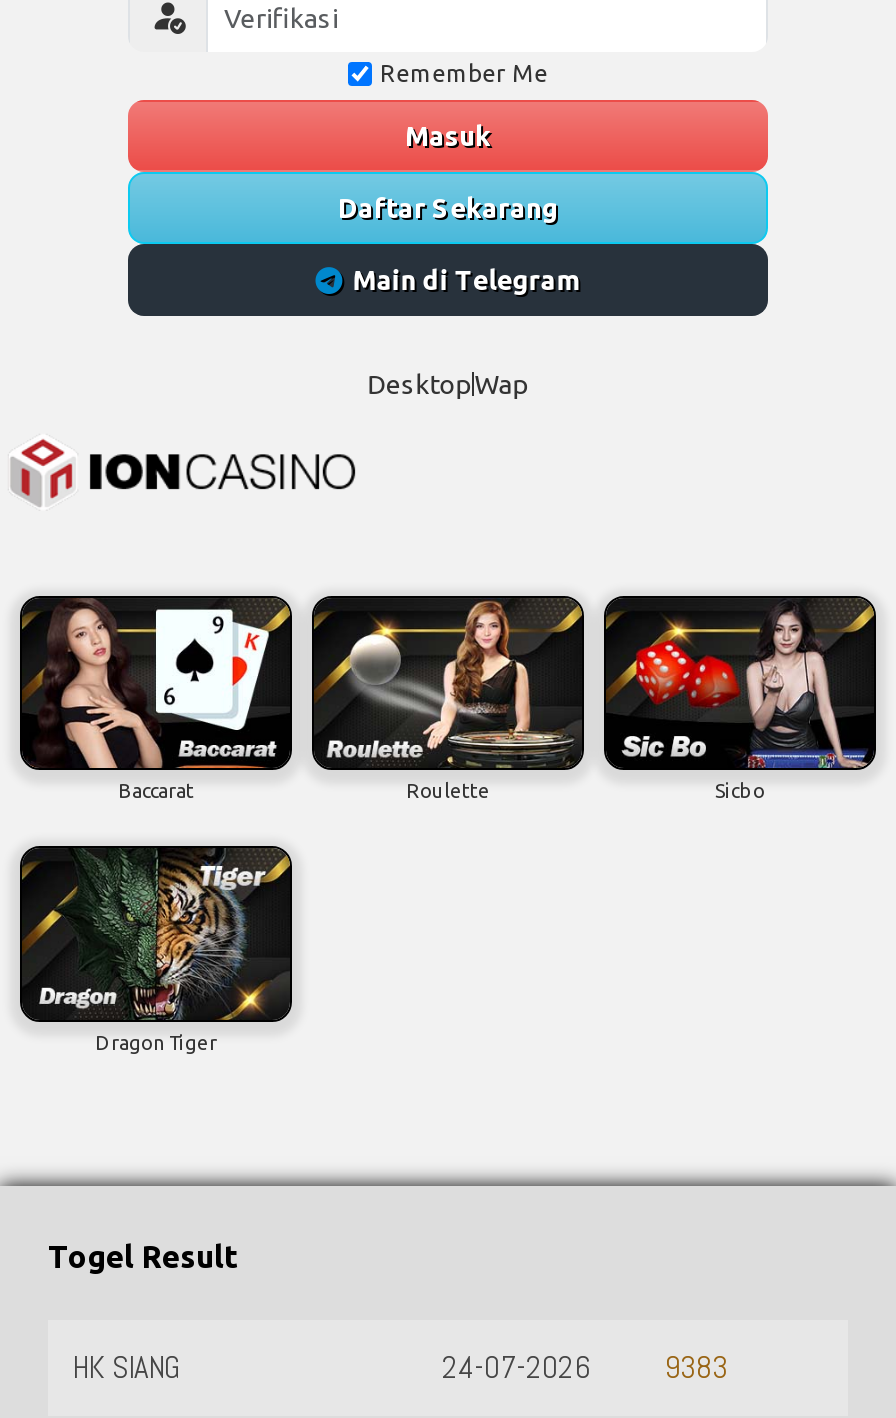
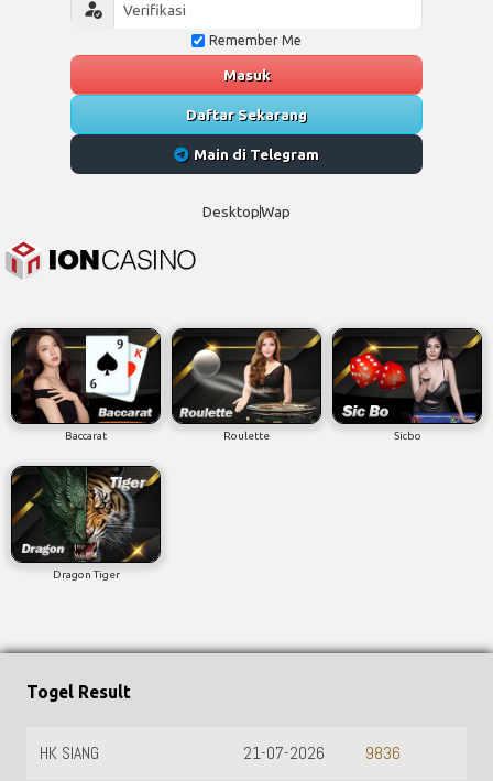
- 24-07-2026
+ 21-07-2026

- 9383
+ 9836
